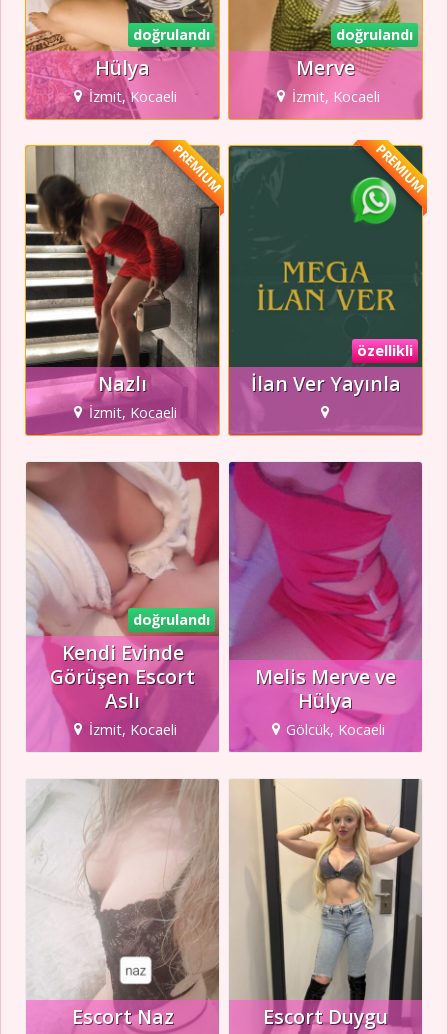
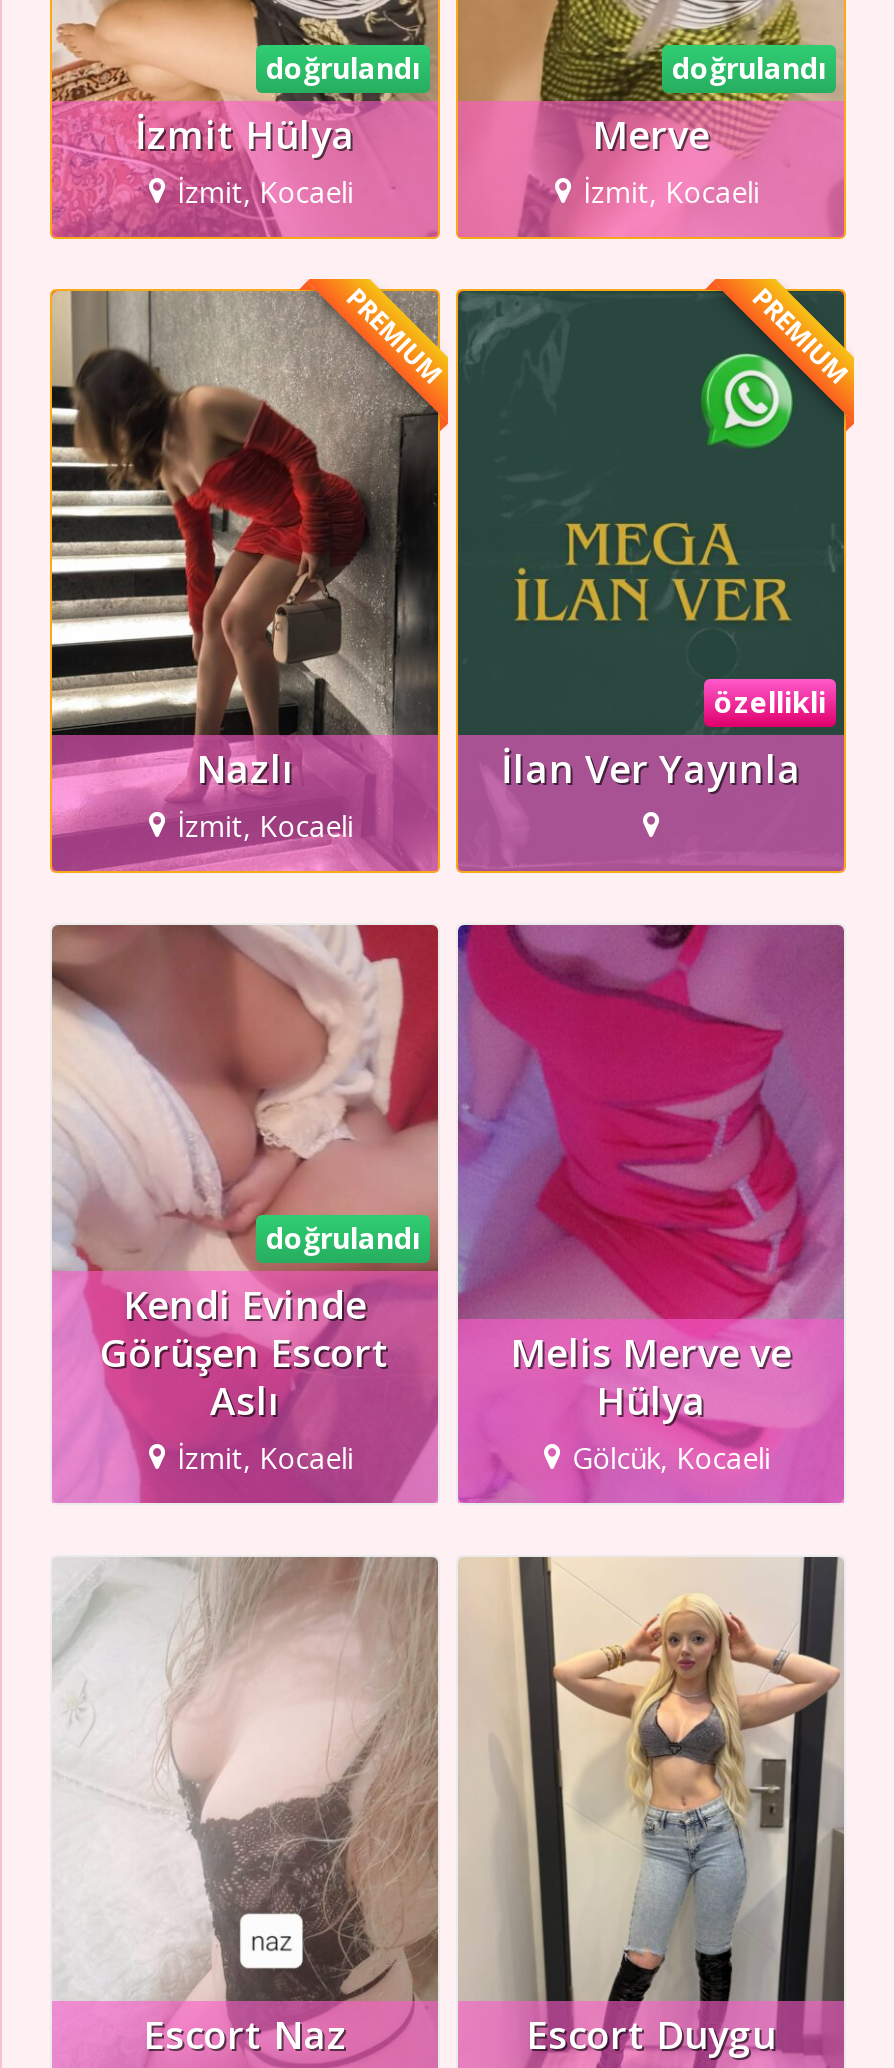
- Hülya
+ İzmit Hülya
